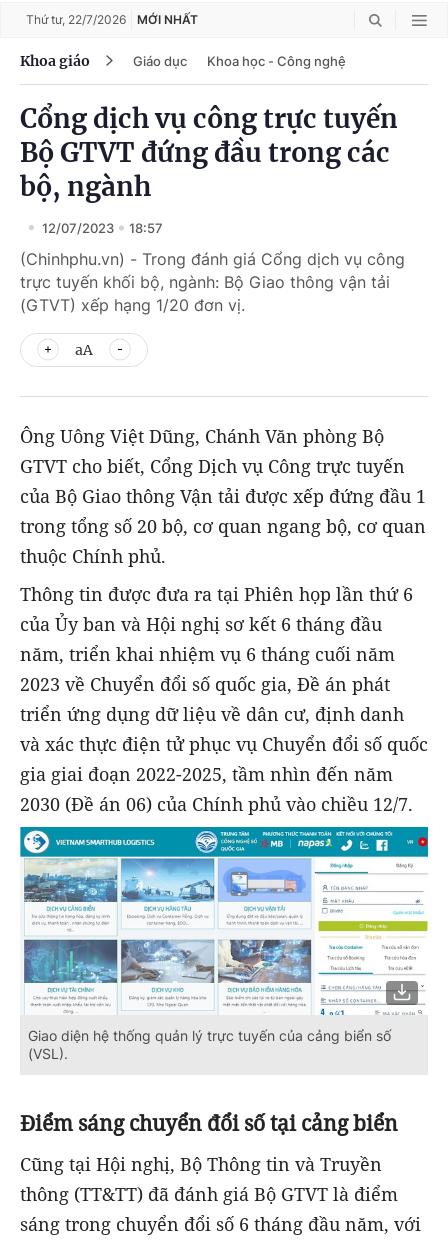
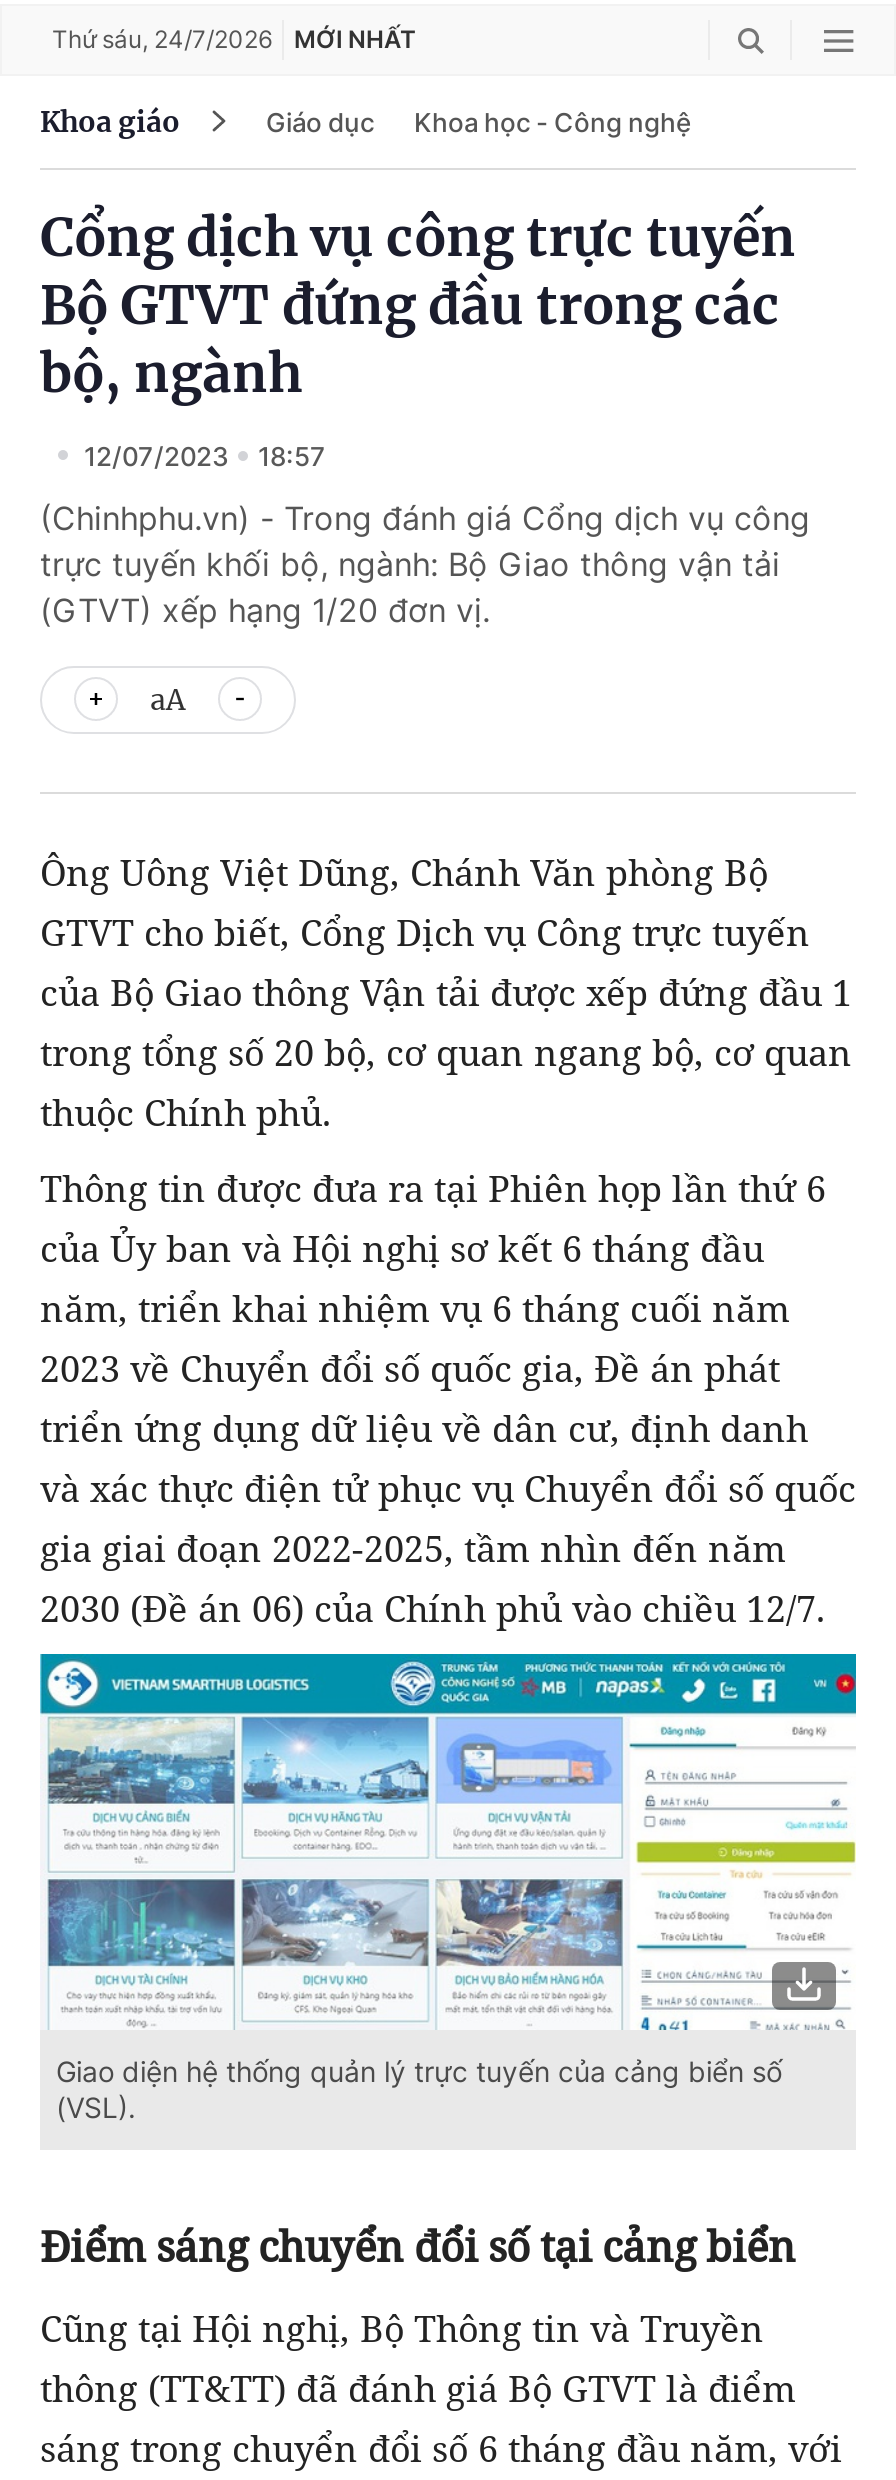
- Thứ tư, 22/7/2026 MỚI NHẤT
+ Thứ sáu, 24/7/2026 MỚI NHẤT
